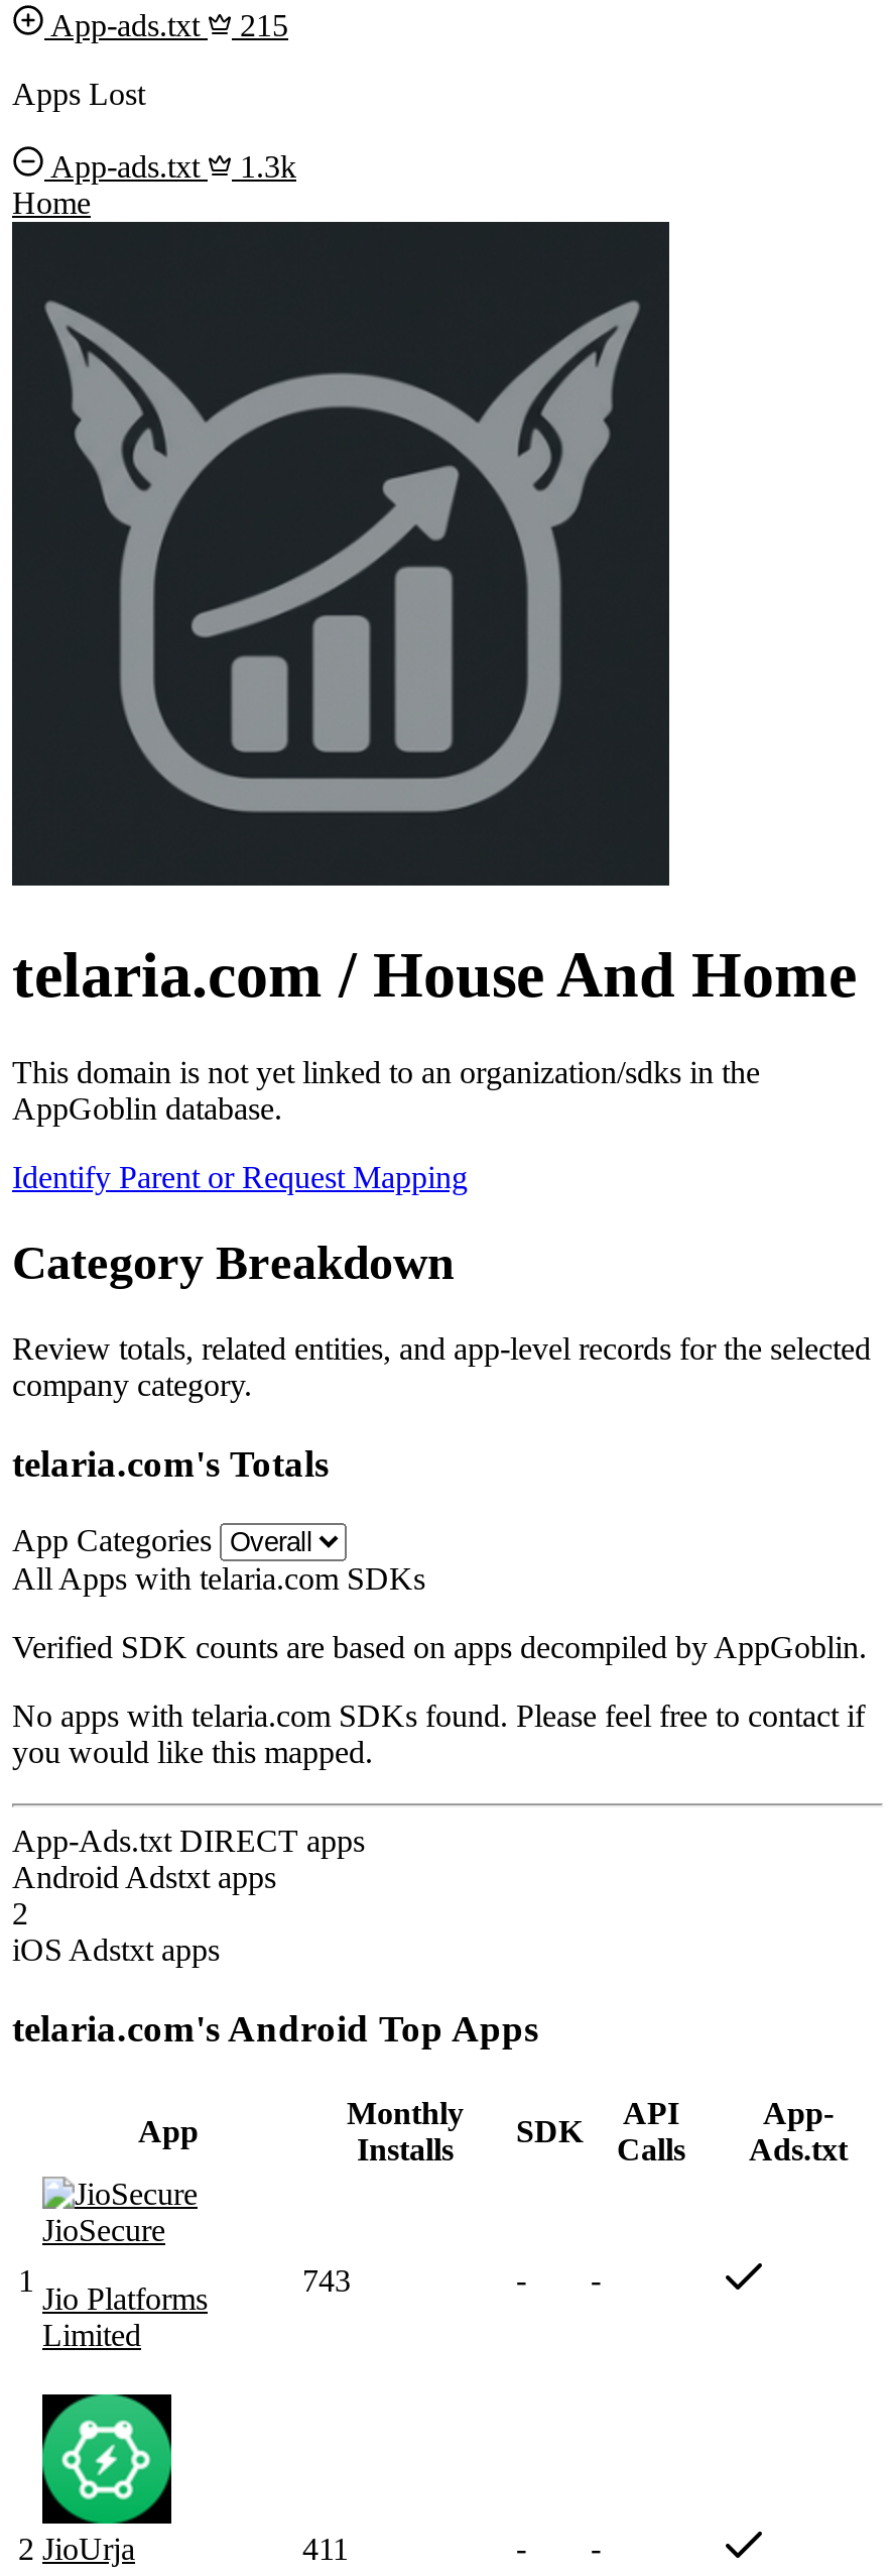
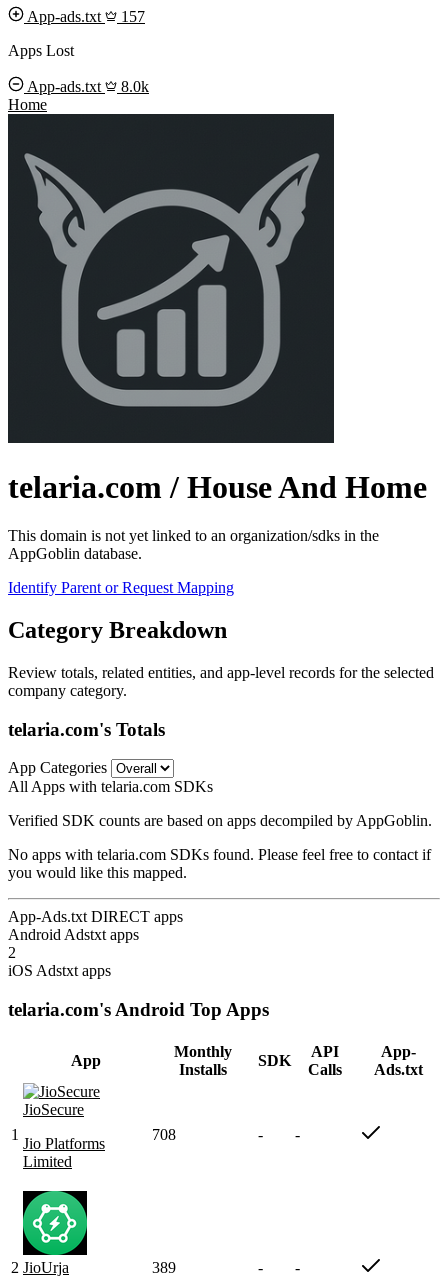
- App-ads.txt 215
+ App-ads.txt 157

- App-ads.txt 1.3k
+ App-ads.txt 8.0k

- 743
+ 708

- 411
+ 389
